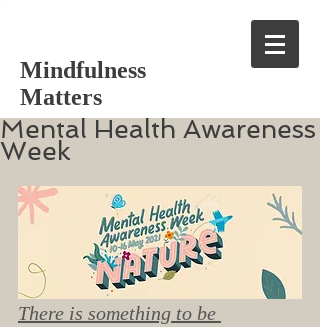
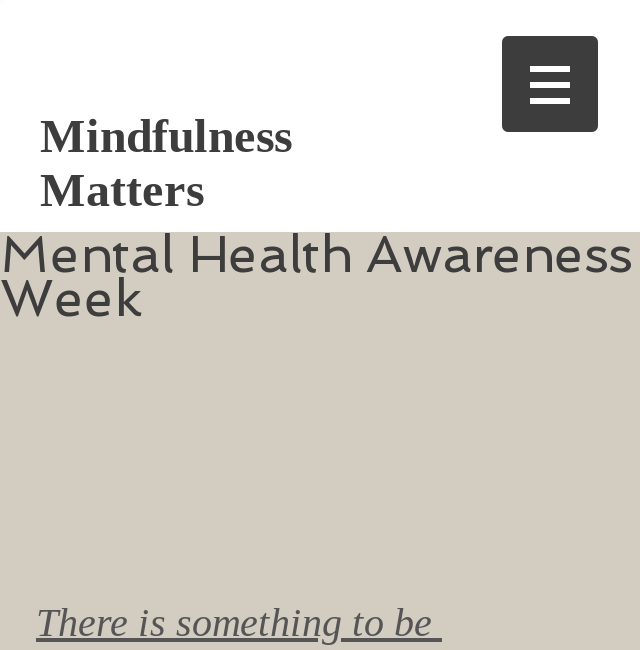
- [image]
